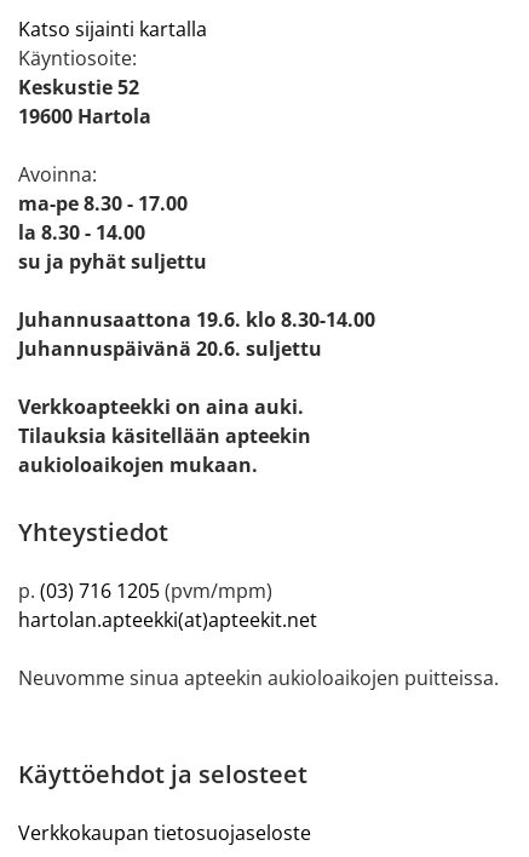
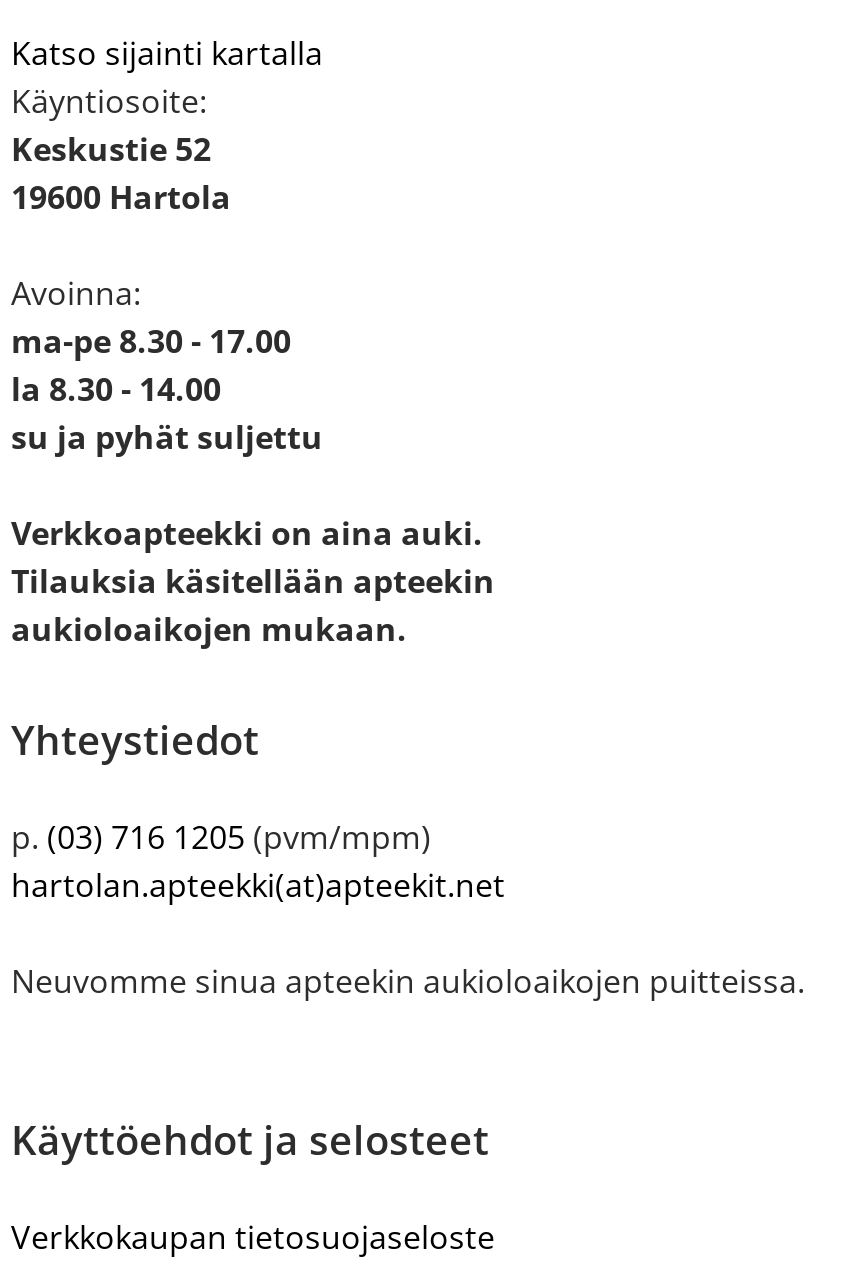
- Juhannusaattona 19.6. klo 8.30-14.00
- Juhannuspäivänä 20.6. suljettu
